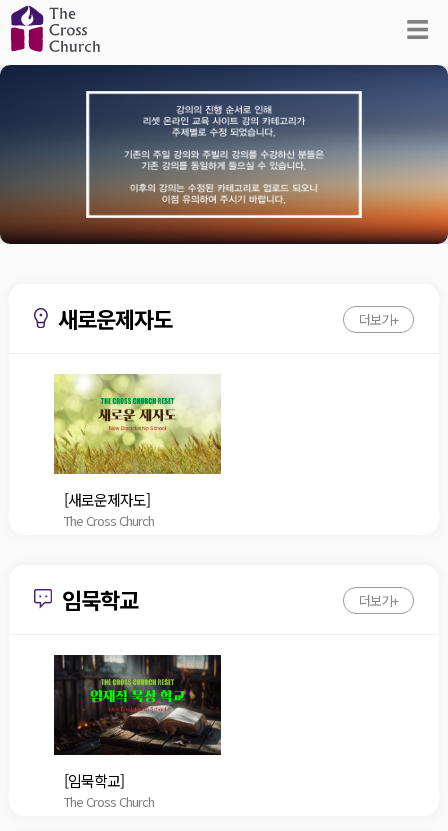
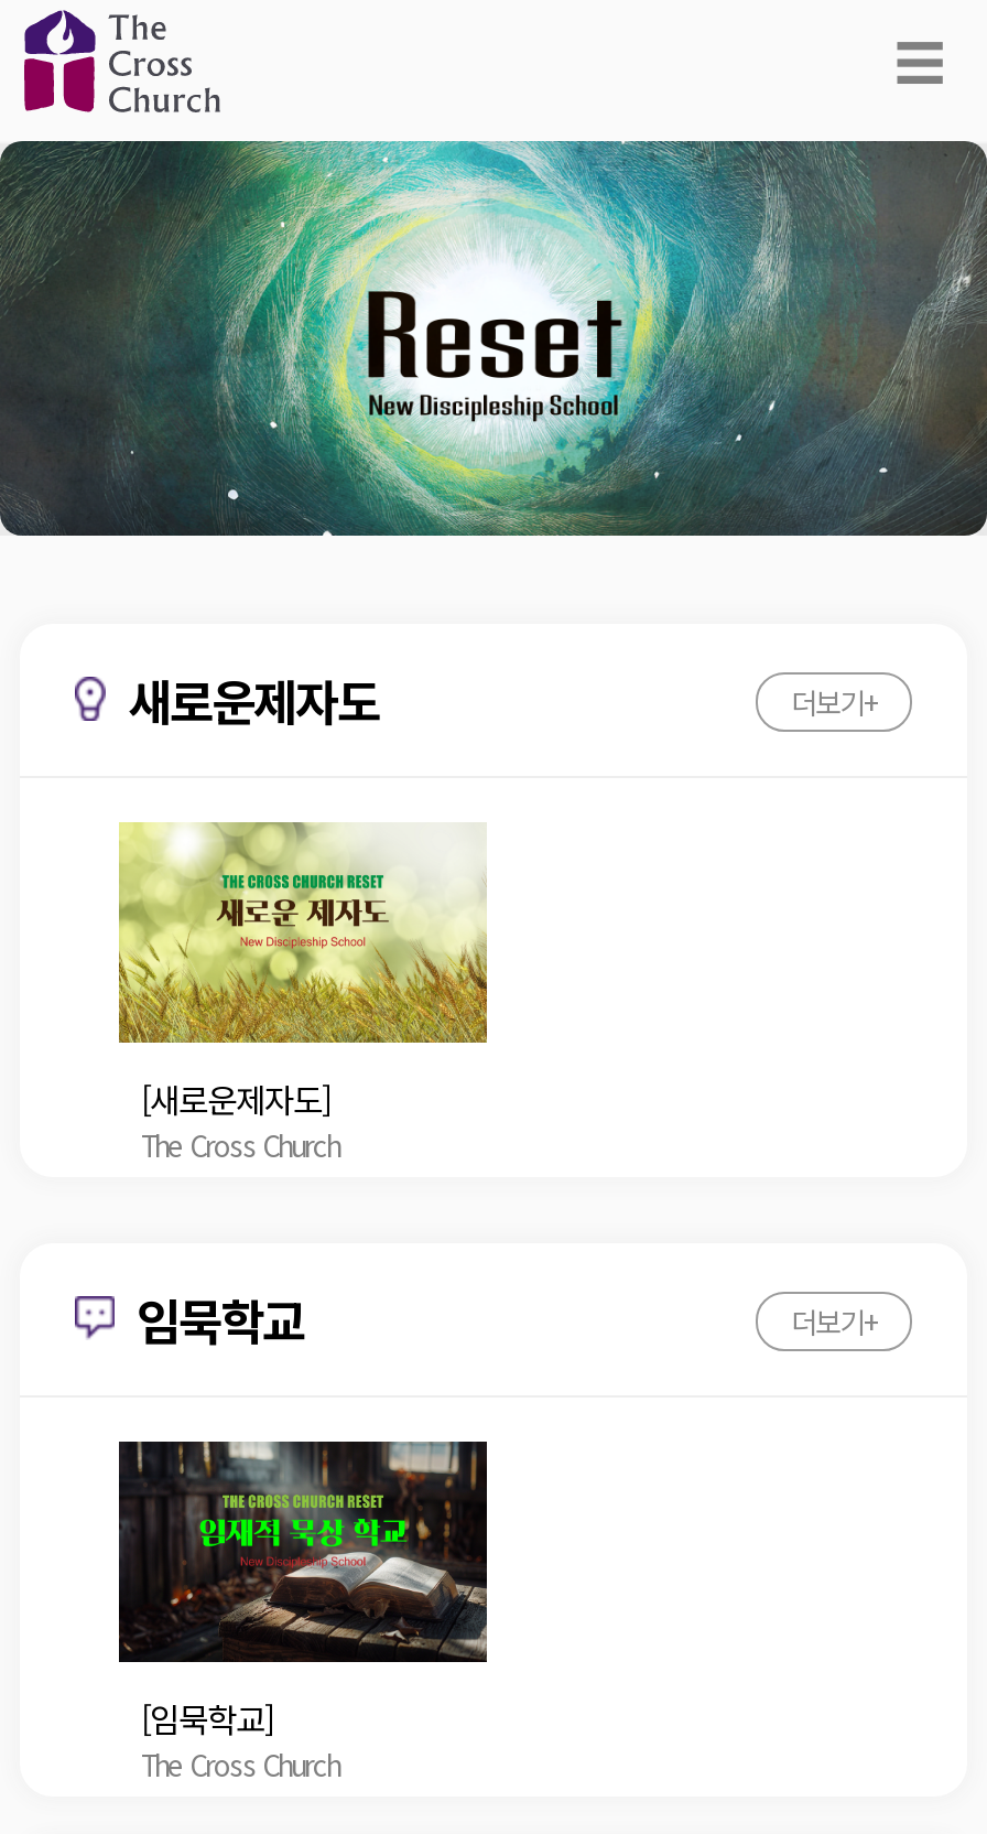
- [image]
+ [image]
